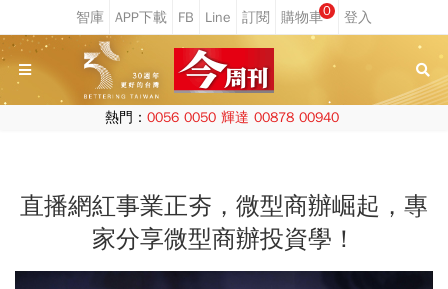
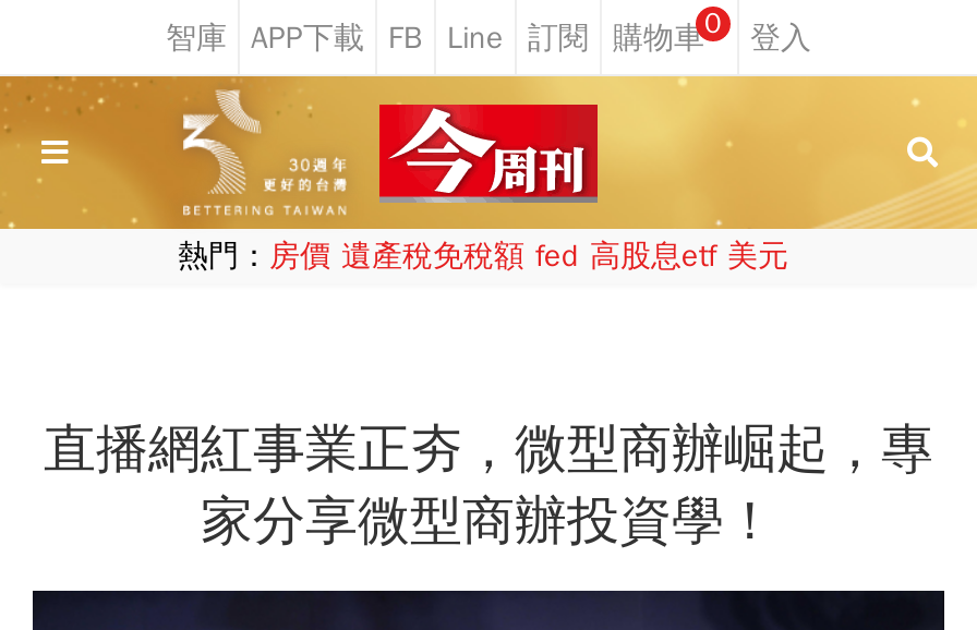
- 熱門：0056 0050 輝達 00878 00940
+ 熱門：房價 遺產稅免稅額 fed 高股息etf 美元
